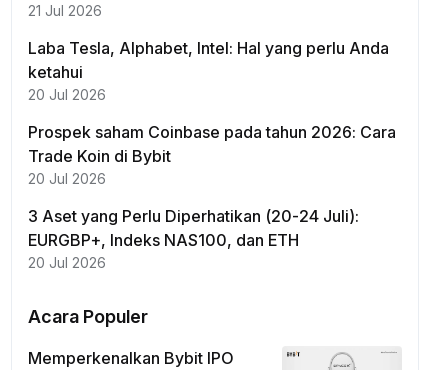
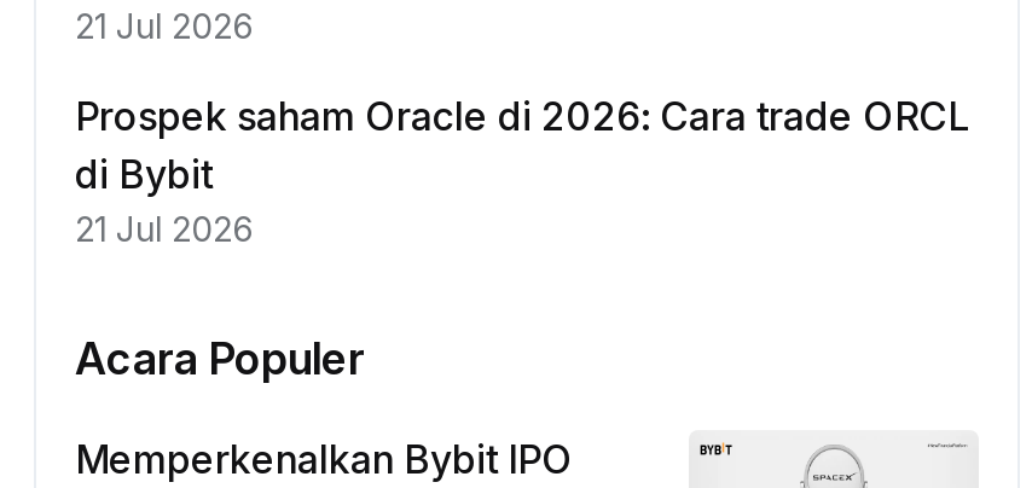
- Laba Tesla, Alphabet, Intel: Hal yang perlu Anda
- ketahui
- 20 Jul 2026
- Prospek saham Coinbase pada tahun 2026: Cara
- Trade Koin di Bybit
- 20 Jul 2026
- 3 Aset yang Perlu Diperhatikan (20-24 Juli):
- EURGBP+, Indeks NAS100, dan ETH
- 20 Jul 2026
+ Prospek saham Oracle di 2026: Cara trade ORCL
+ di Bybit
+ 21 Jul 2026
